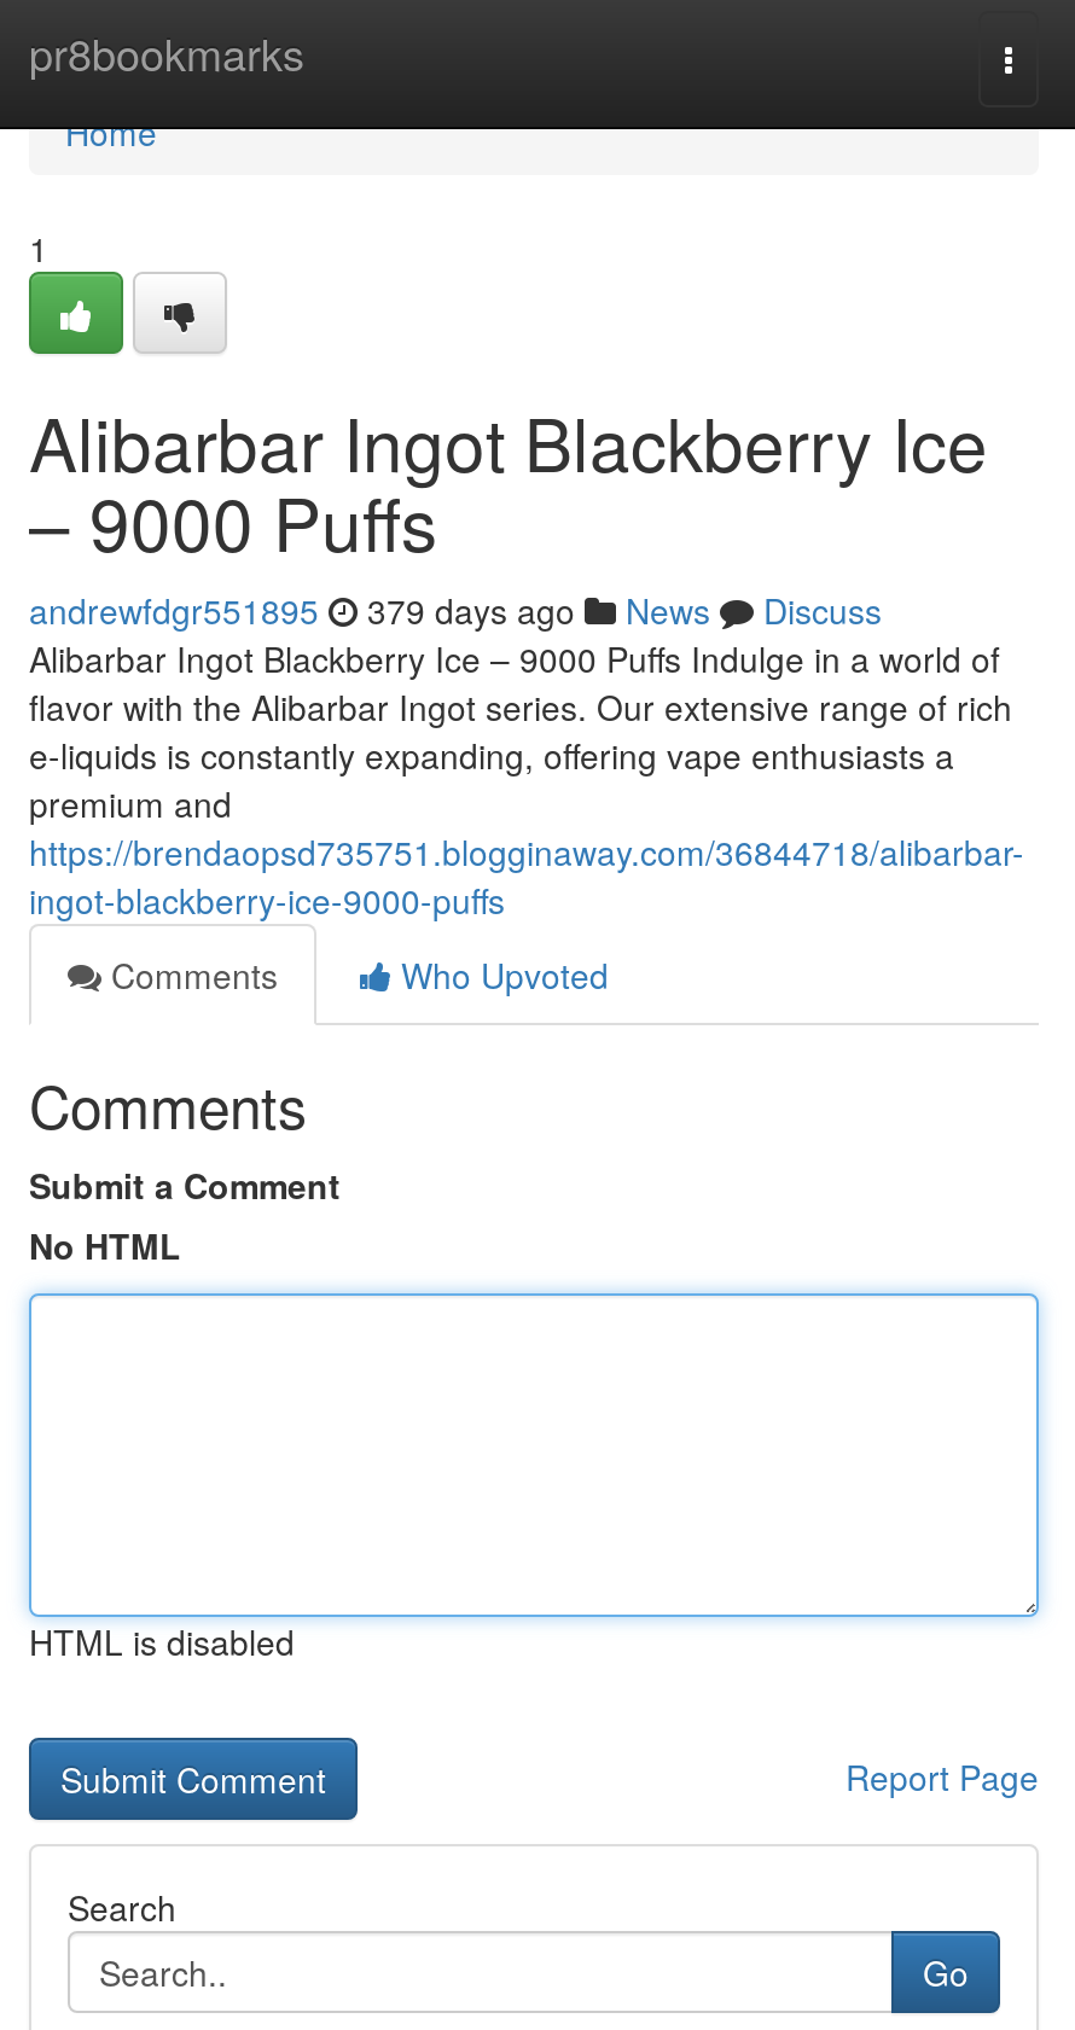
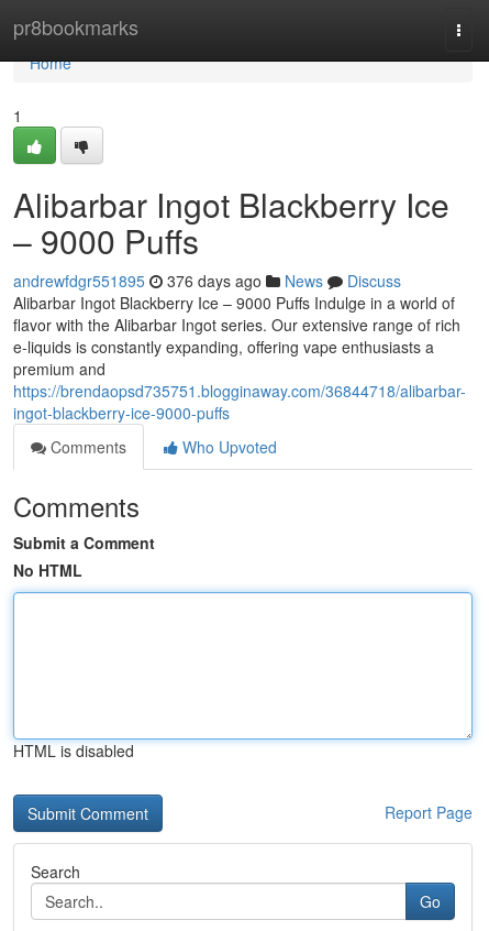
- andrewfdgr551895 379 days ago News Discuss
+ andrewfdgr551895 376 days ago News Discuss
